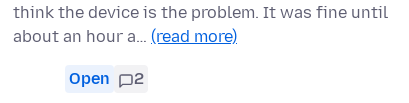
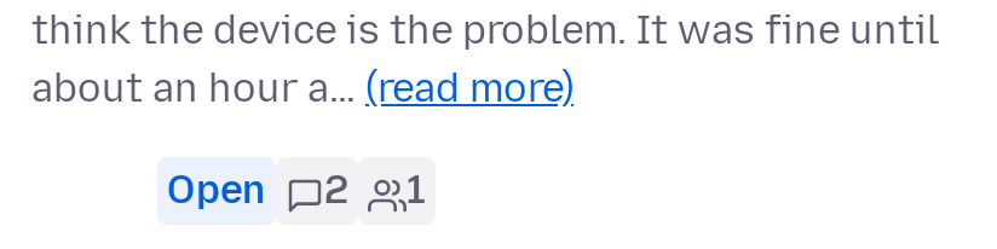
+ 1
